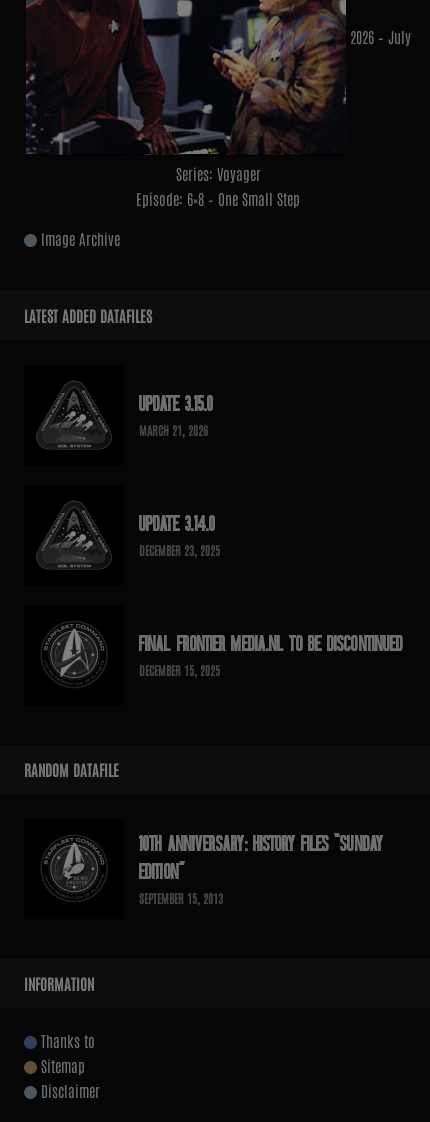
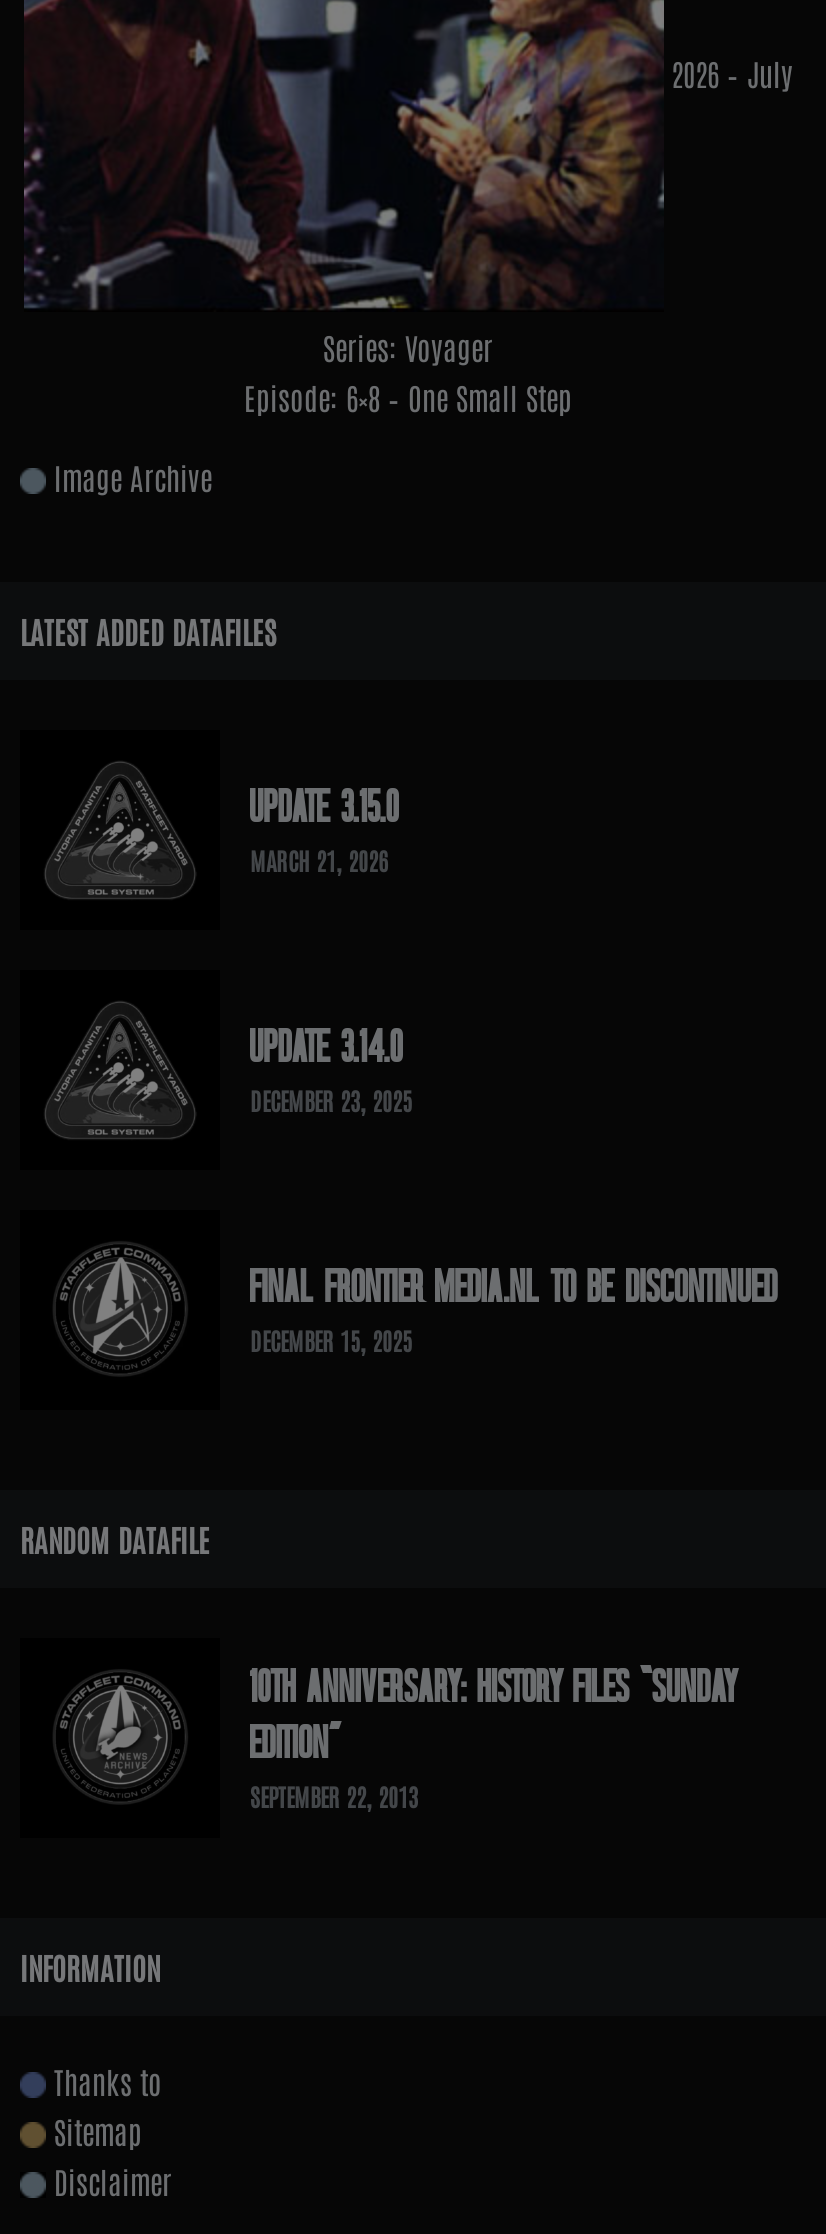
- SEPTEMBER 15, 2013
+ SEPTEMBER 22, 2013
